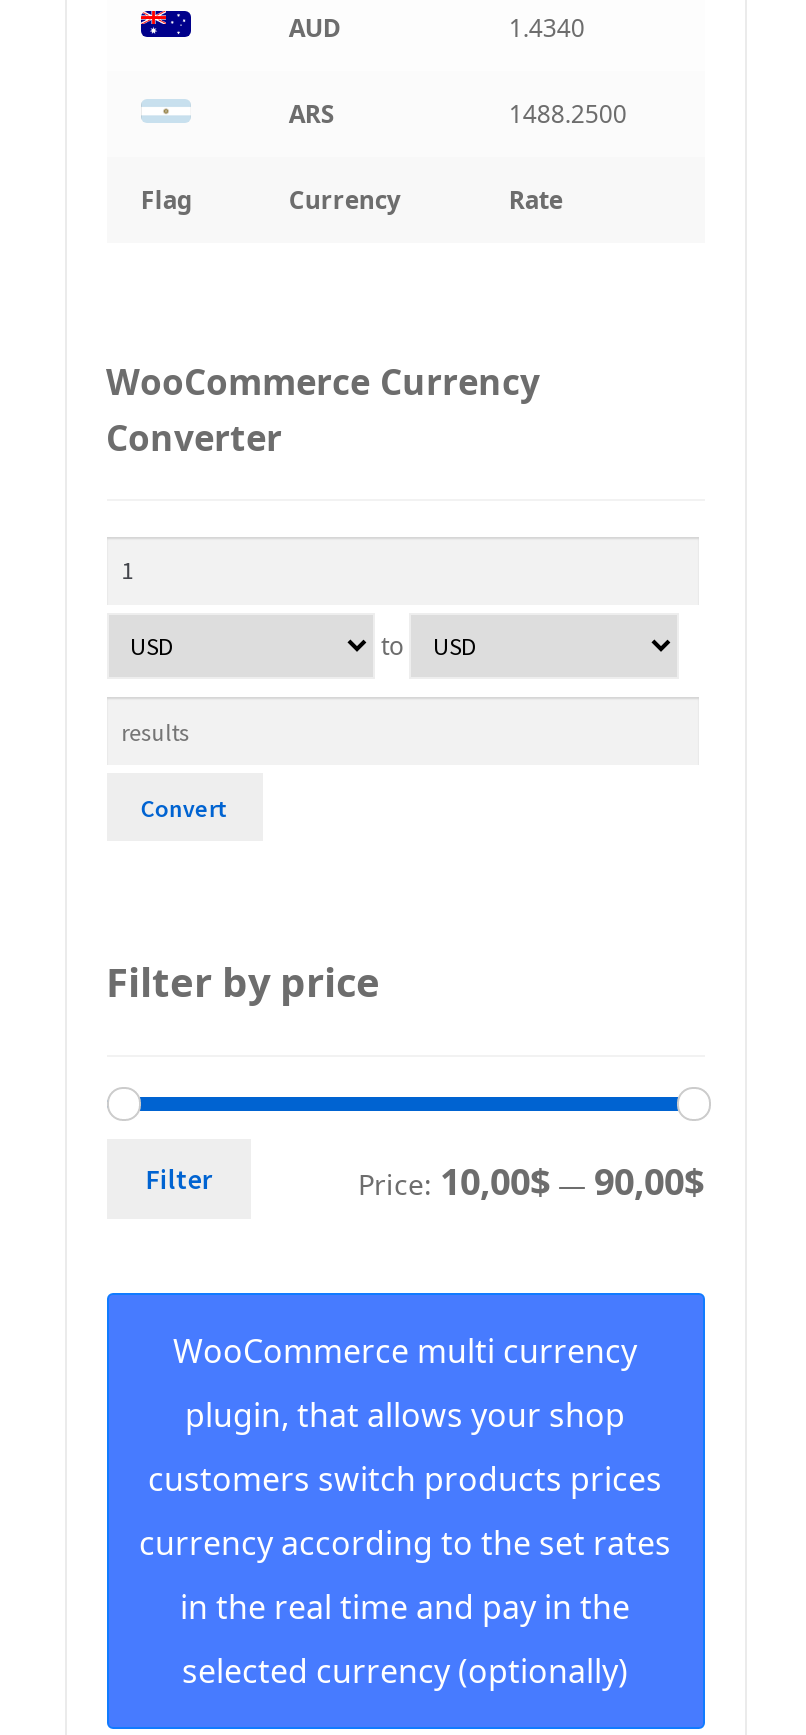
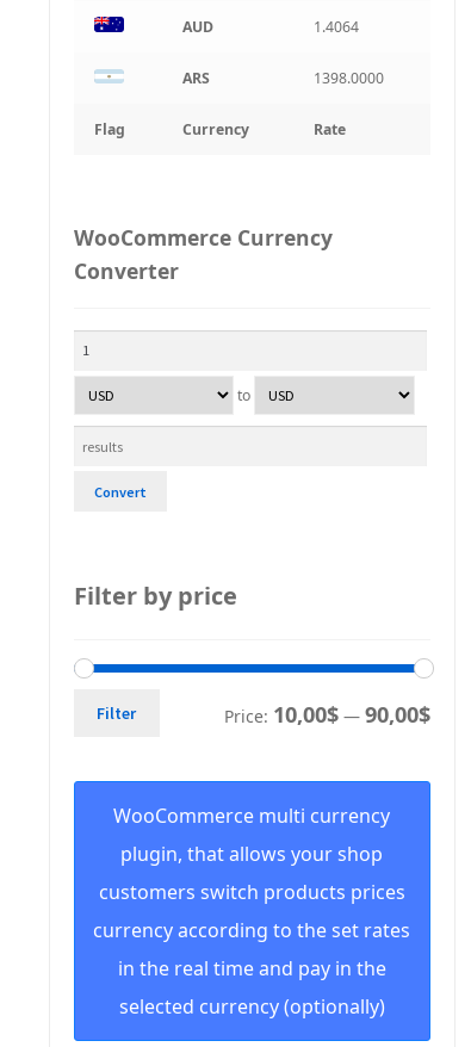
- 1.4340
+ 1.4064

- 1488.2500
+ 1398.0000
